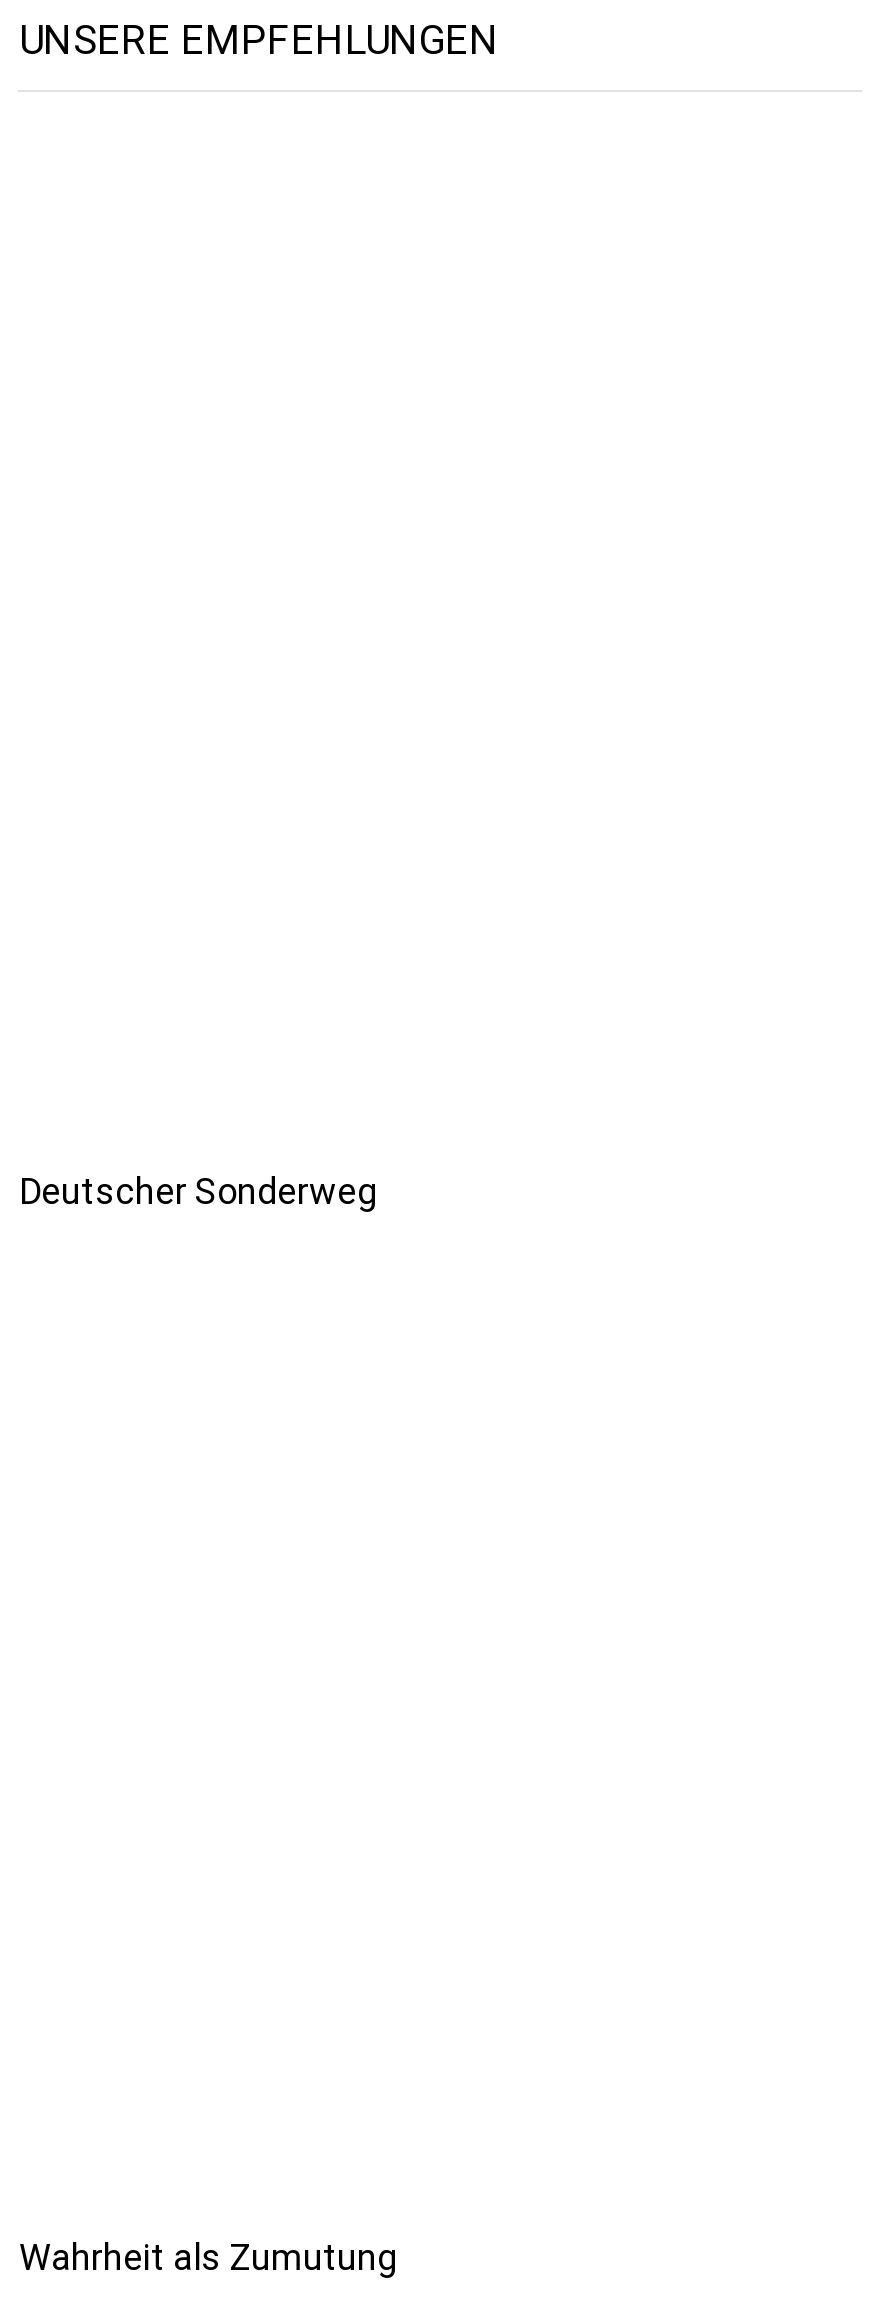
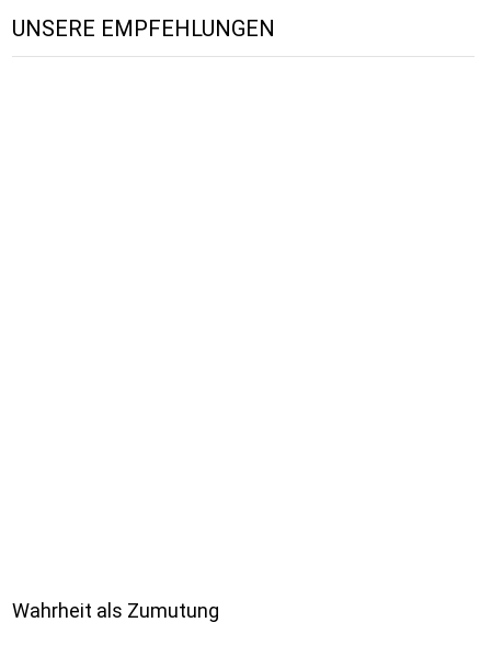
- Deutscher Sonderweg
